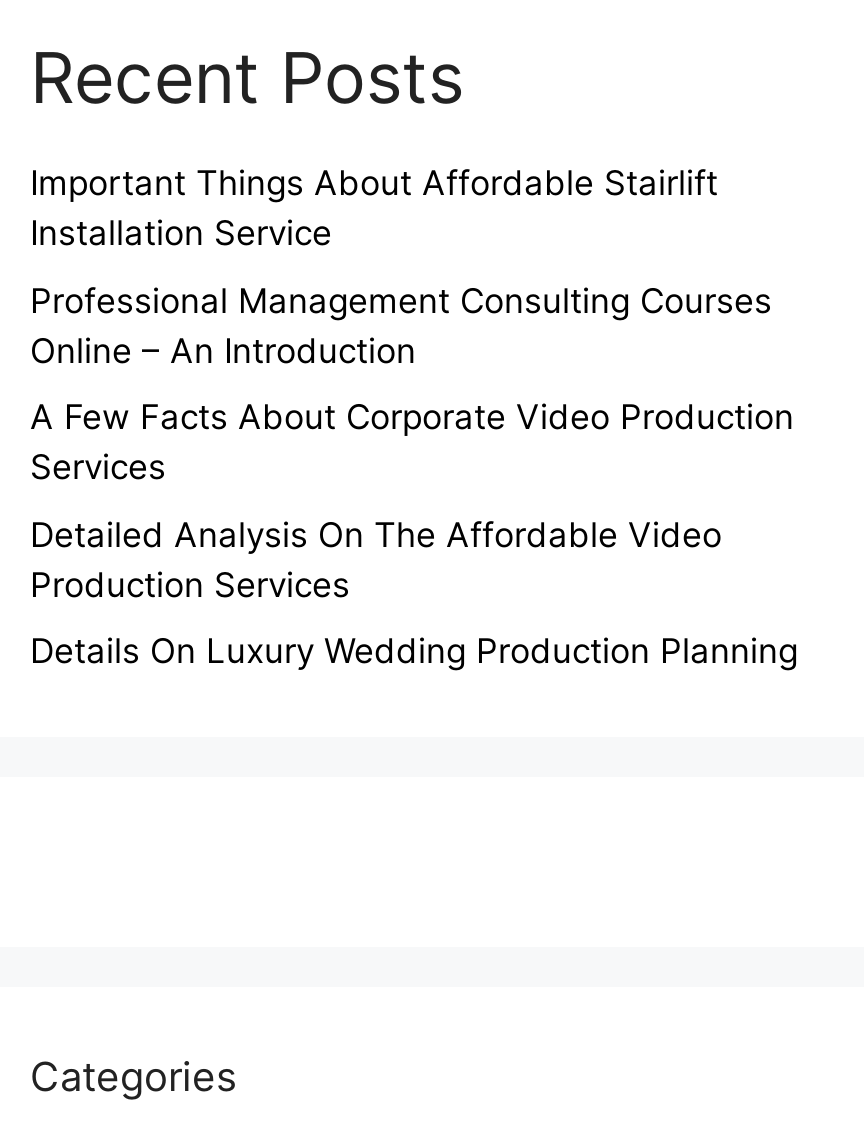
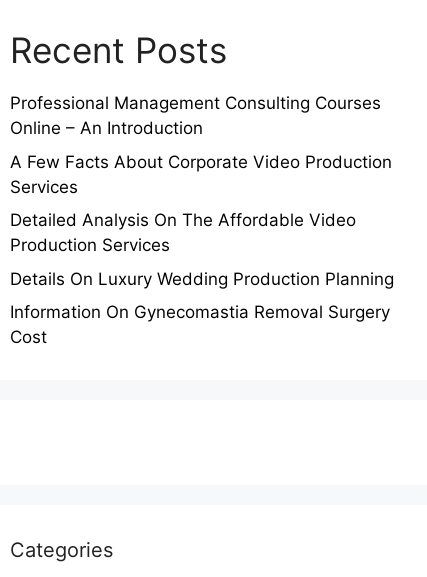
- Important Things About Affordable Stairlift
- Installation Service

moved up: Professional Management Consulting Courses | Online – An Introduction | A Few Facts About Corporate Video Production | Services | Detailed Analysis On The Affordable Video | Production Services | Details On Luxury Wedding Production Planning

+ Information On Gynecomastia Removal Surgery
+ Cost
